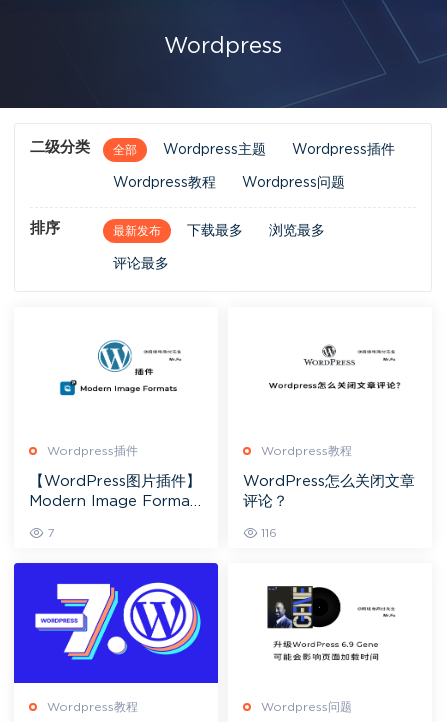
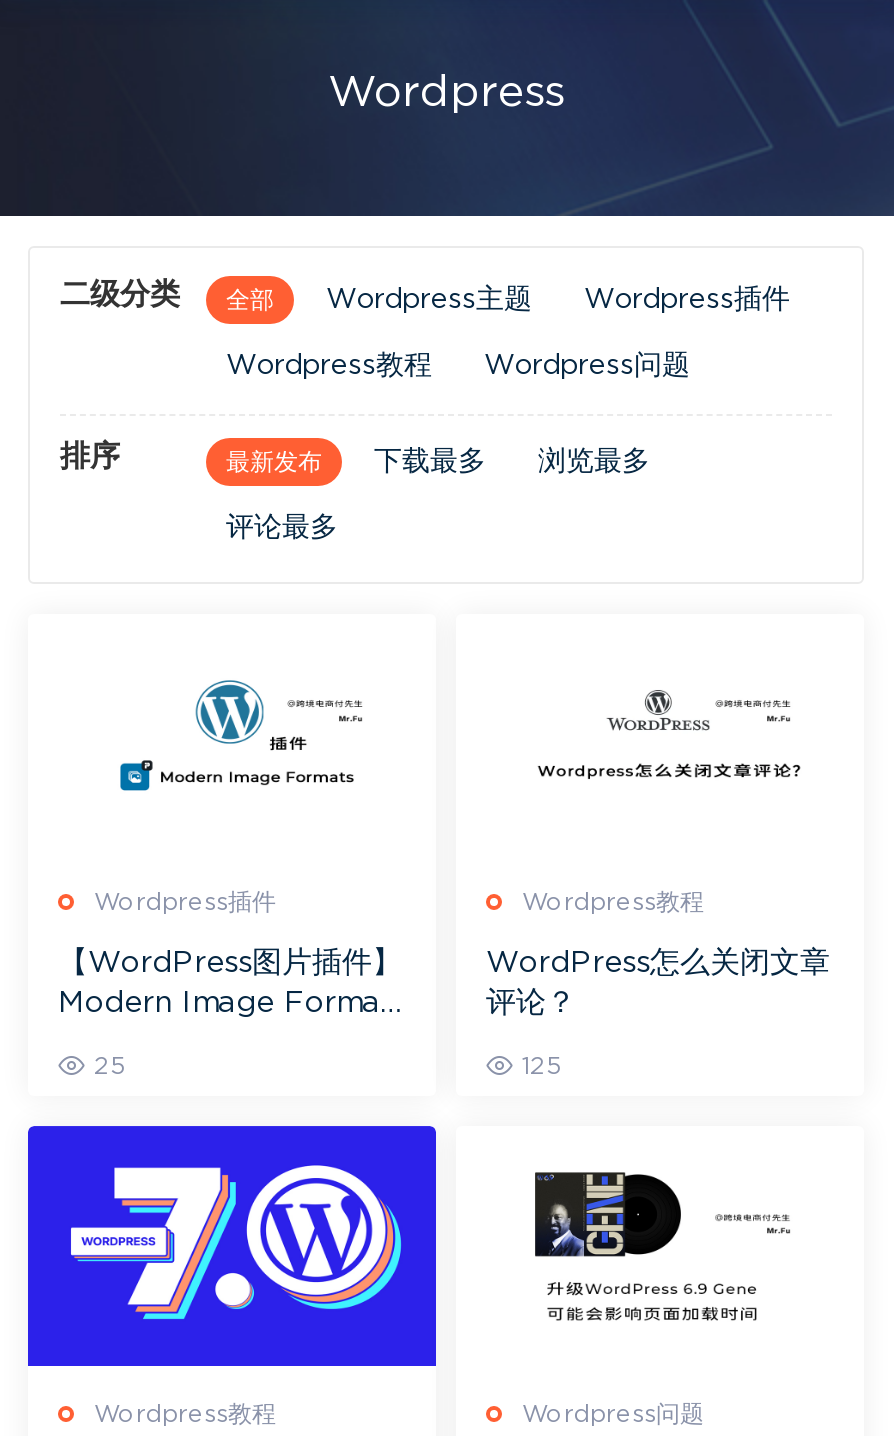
- 7
+ 25

- 116
+ 125
